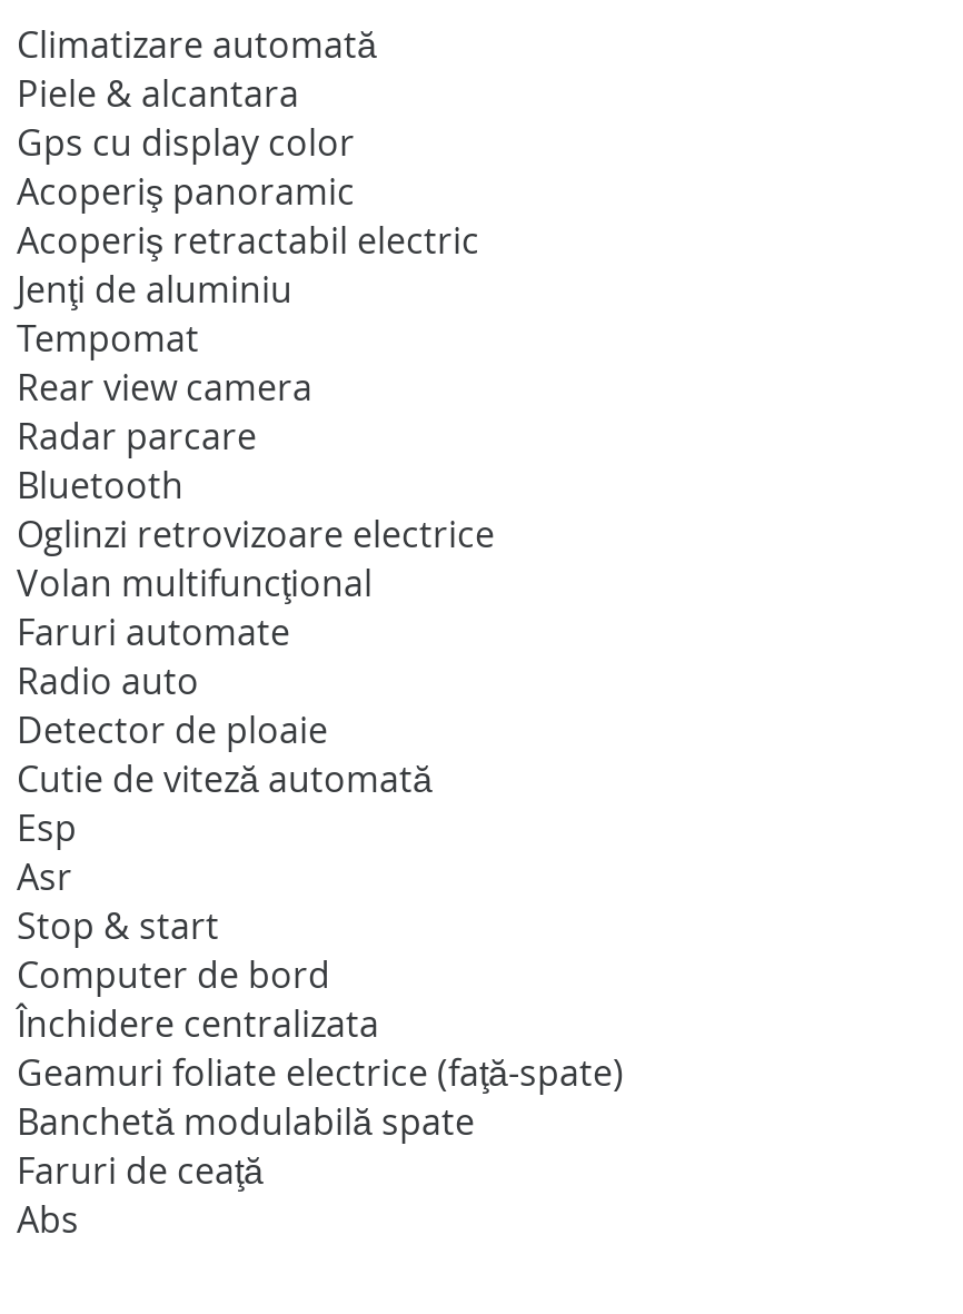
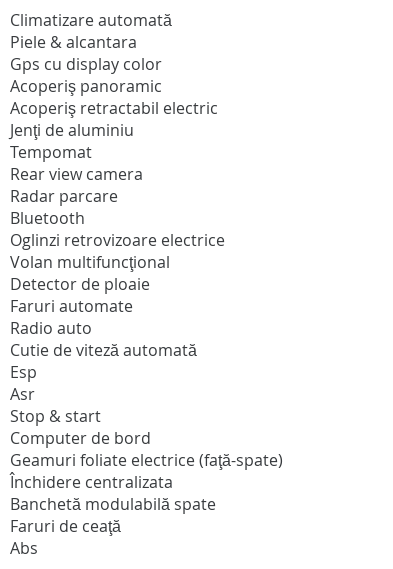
moved down: Faruri automate | Radio auto

moved up: Detector de ploaie

moved down: Închidere centralizata

moved up: Geamuri foliate electrice (faţă-spate)
